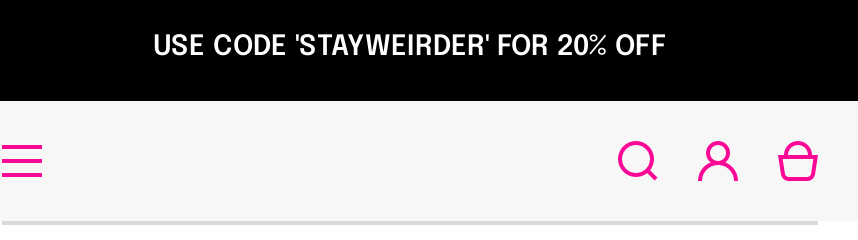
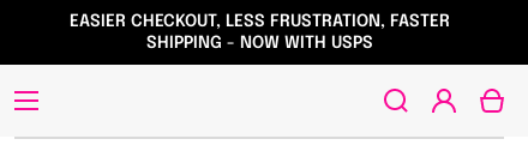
- USE CODE 'STAYWEIRDER' FOR 20% OFF
+ EASIER CHECKOUT, LESS FRUSTRATION, FASTER
+ SHIPPING - NOW WITH USPS
